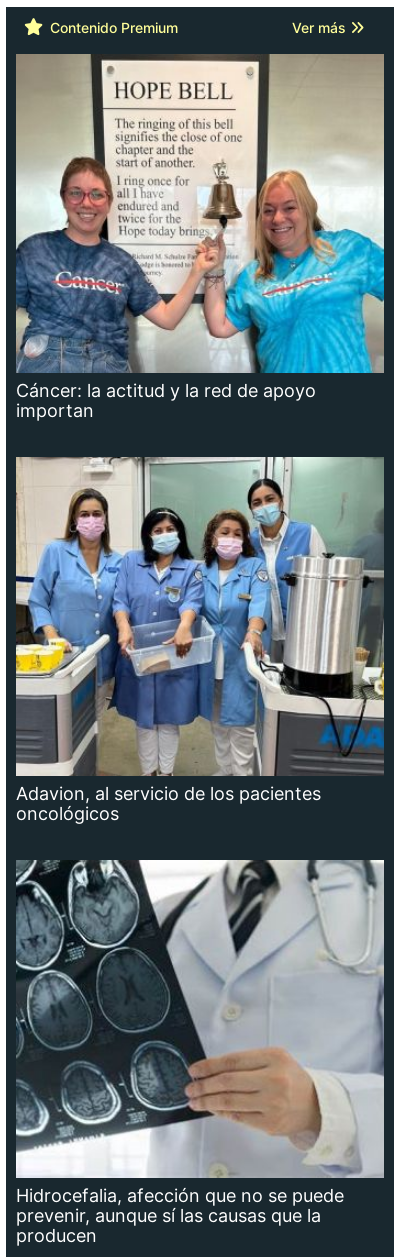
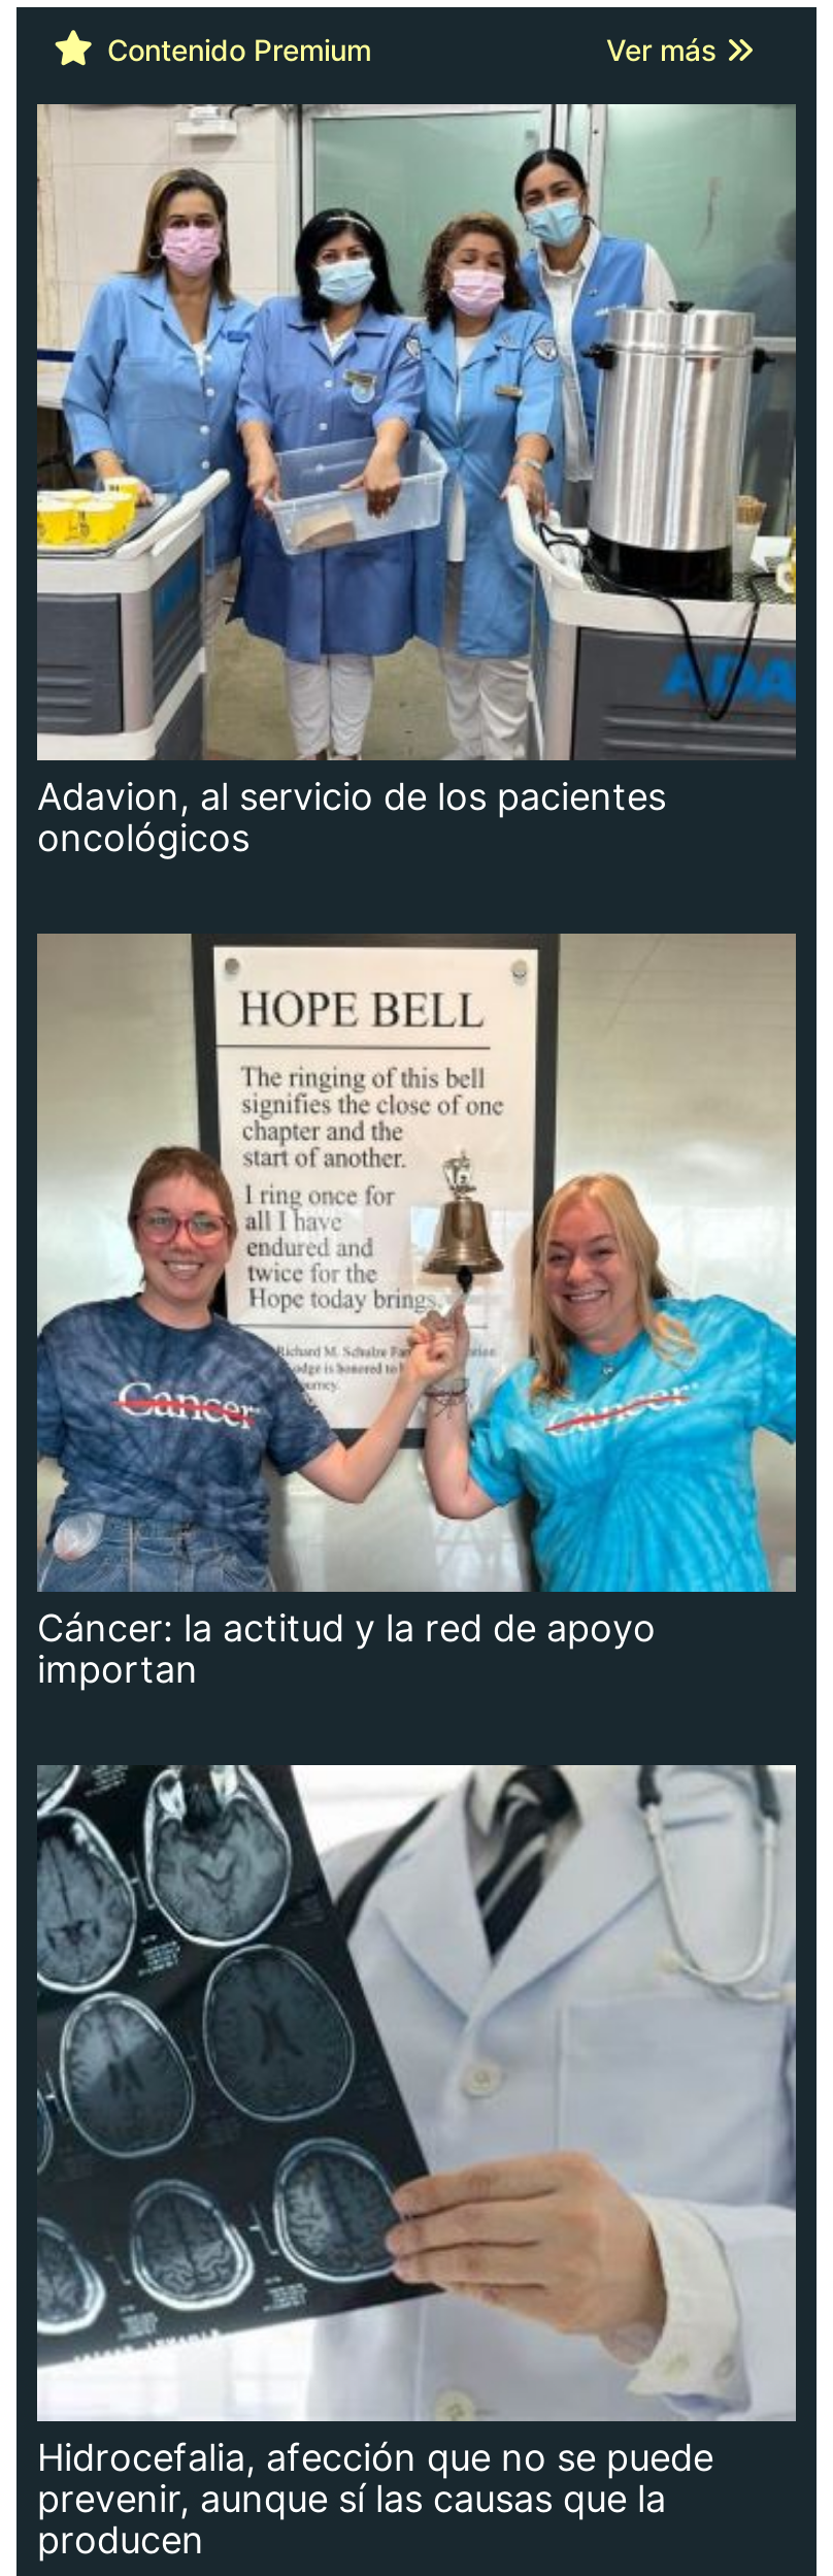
moved down: [image] | Cáncer: la actitud y la red de apoyo | importan

moved up: [image] | Adavion, al servicio de los pacientes | oncológicos
